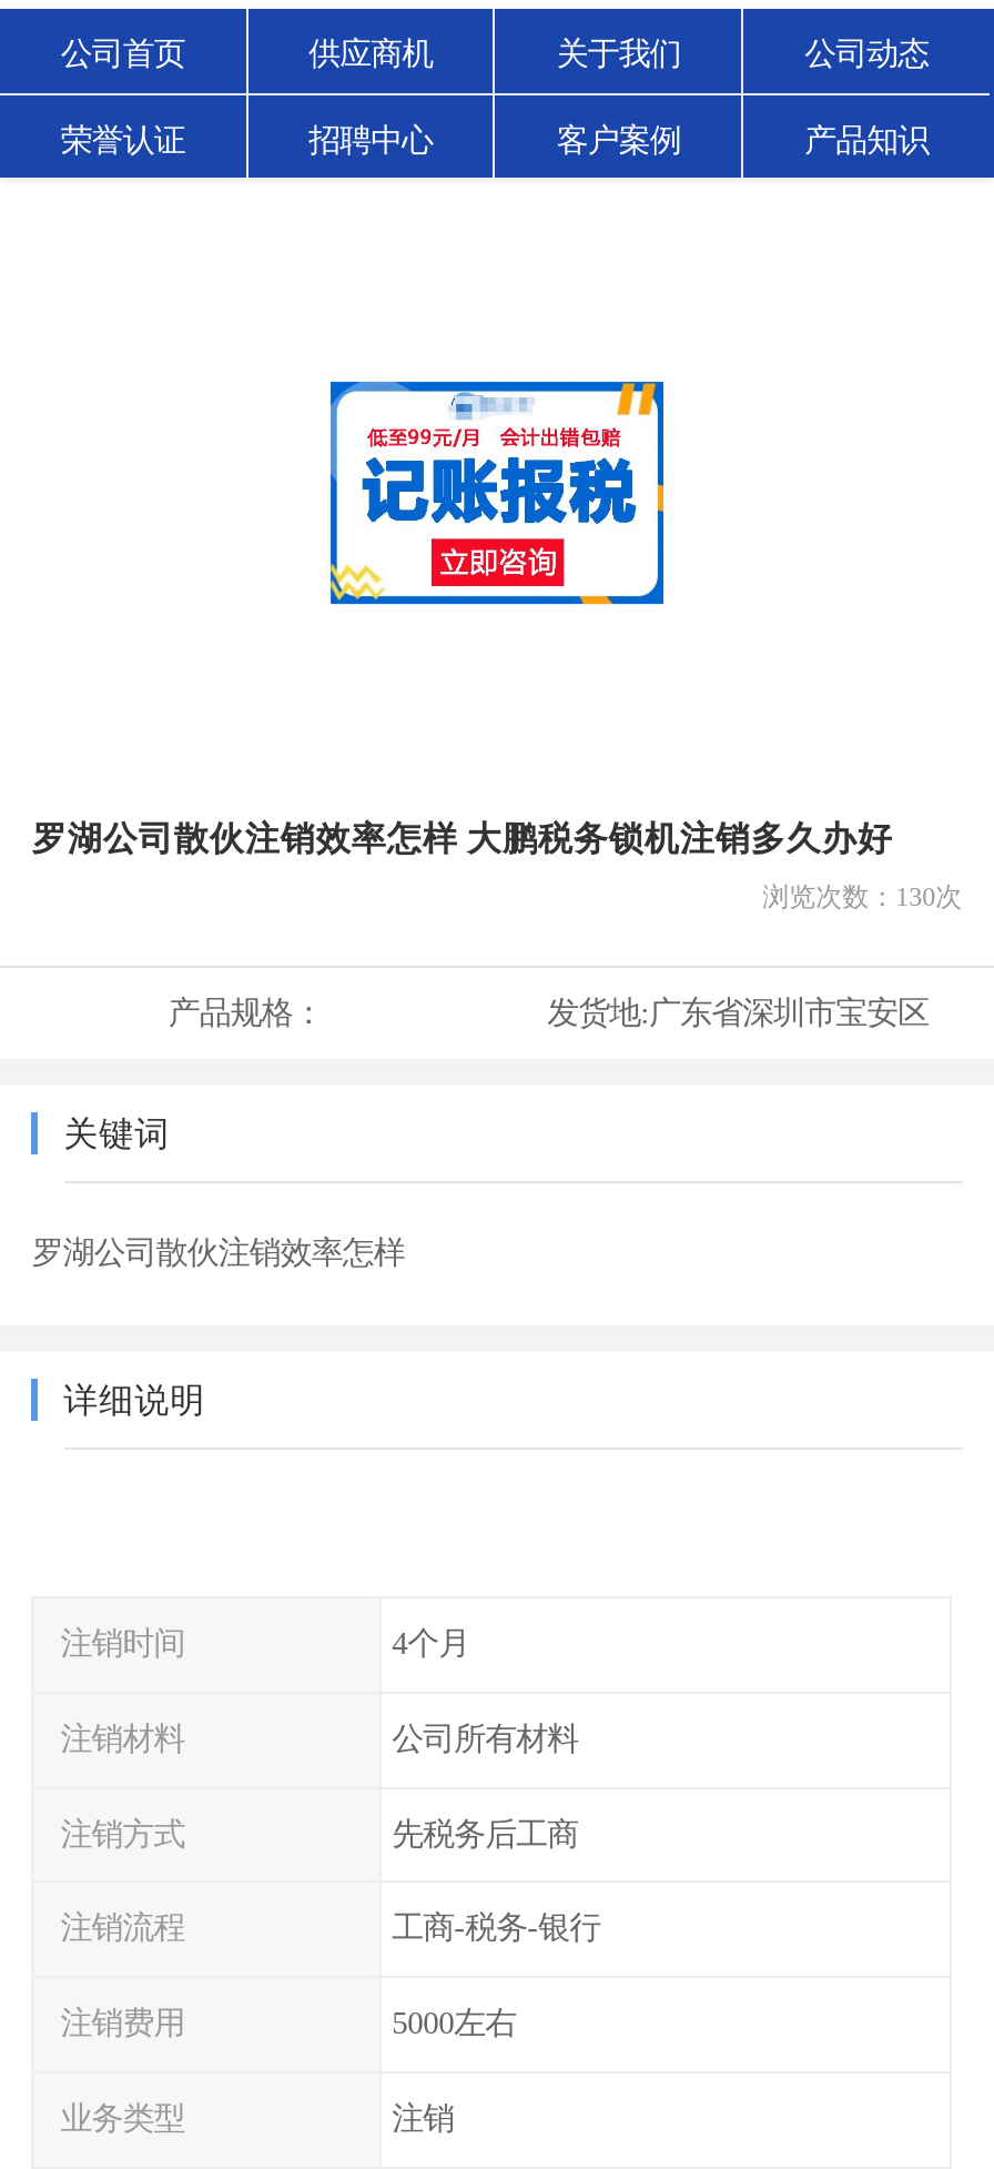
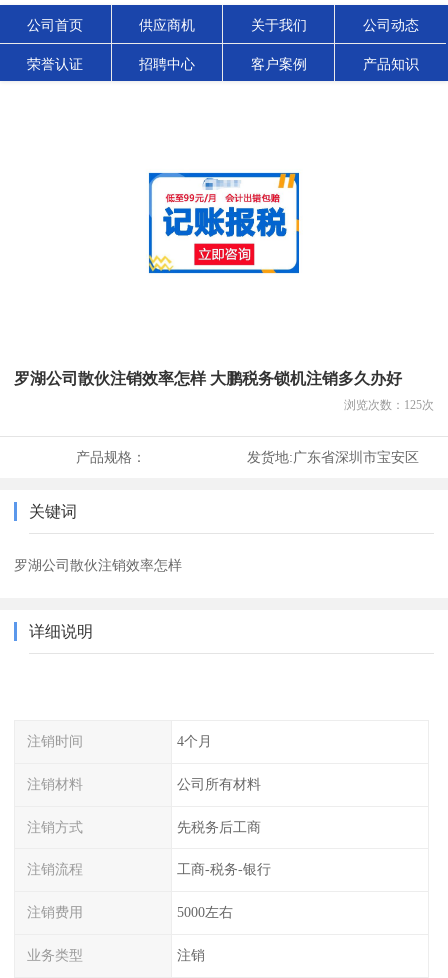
- 浏览次数：130次
+ 浏览次数：125次
